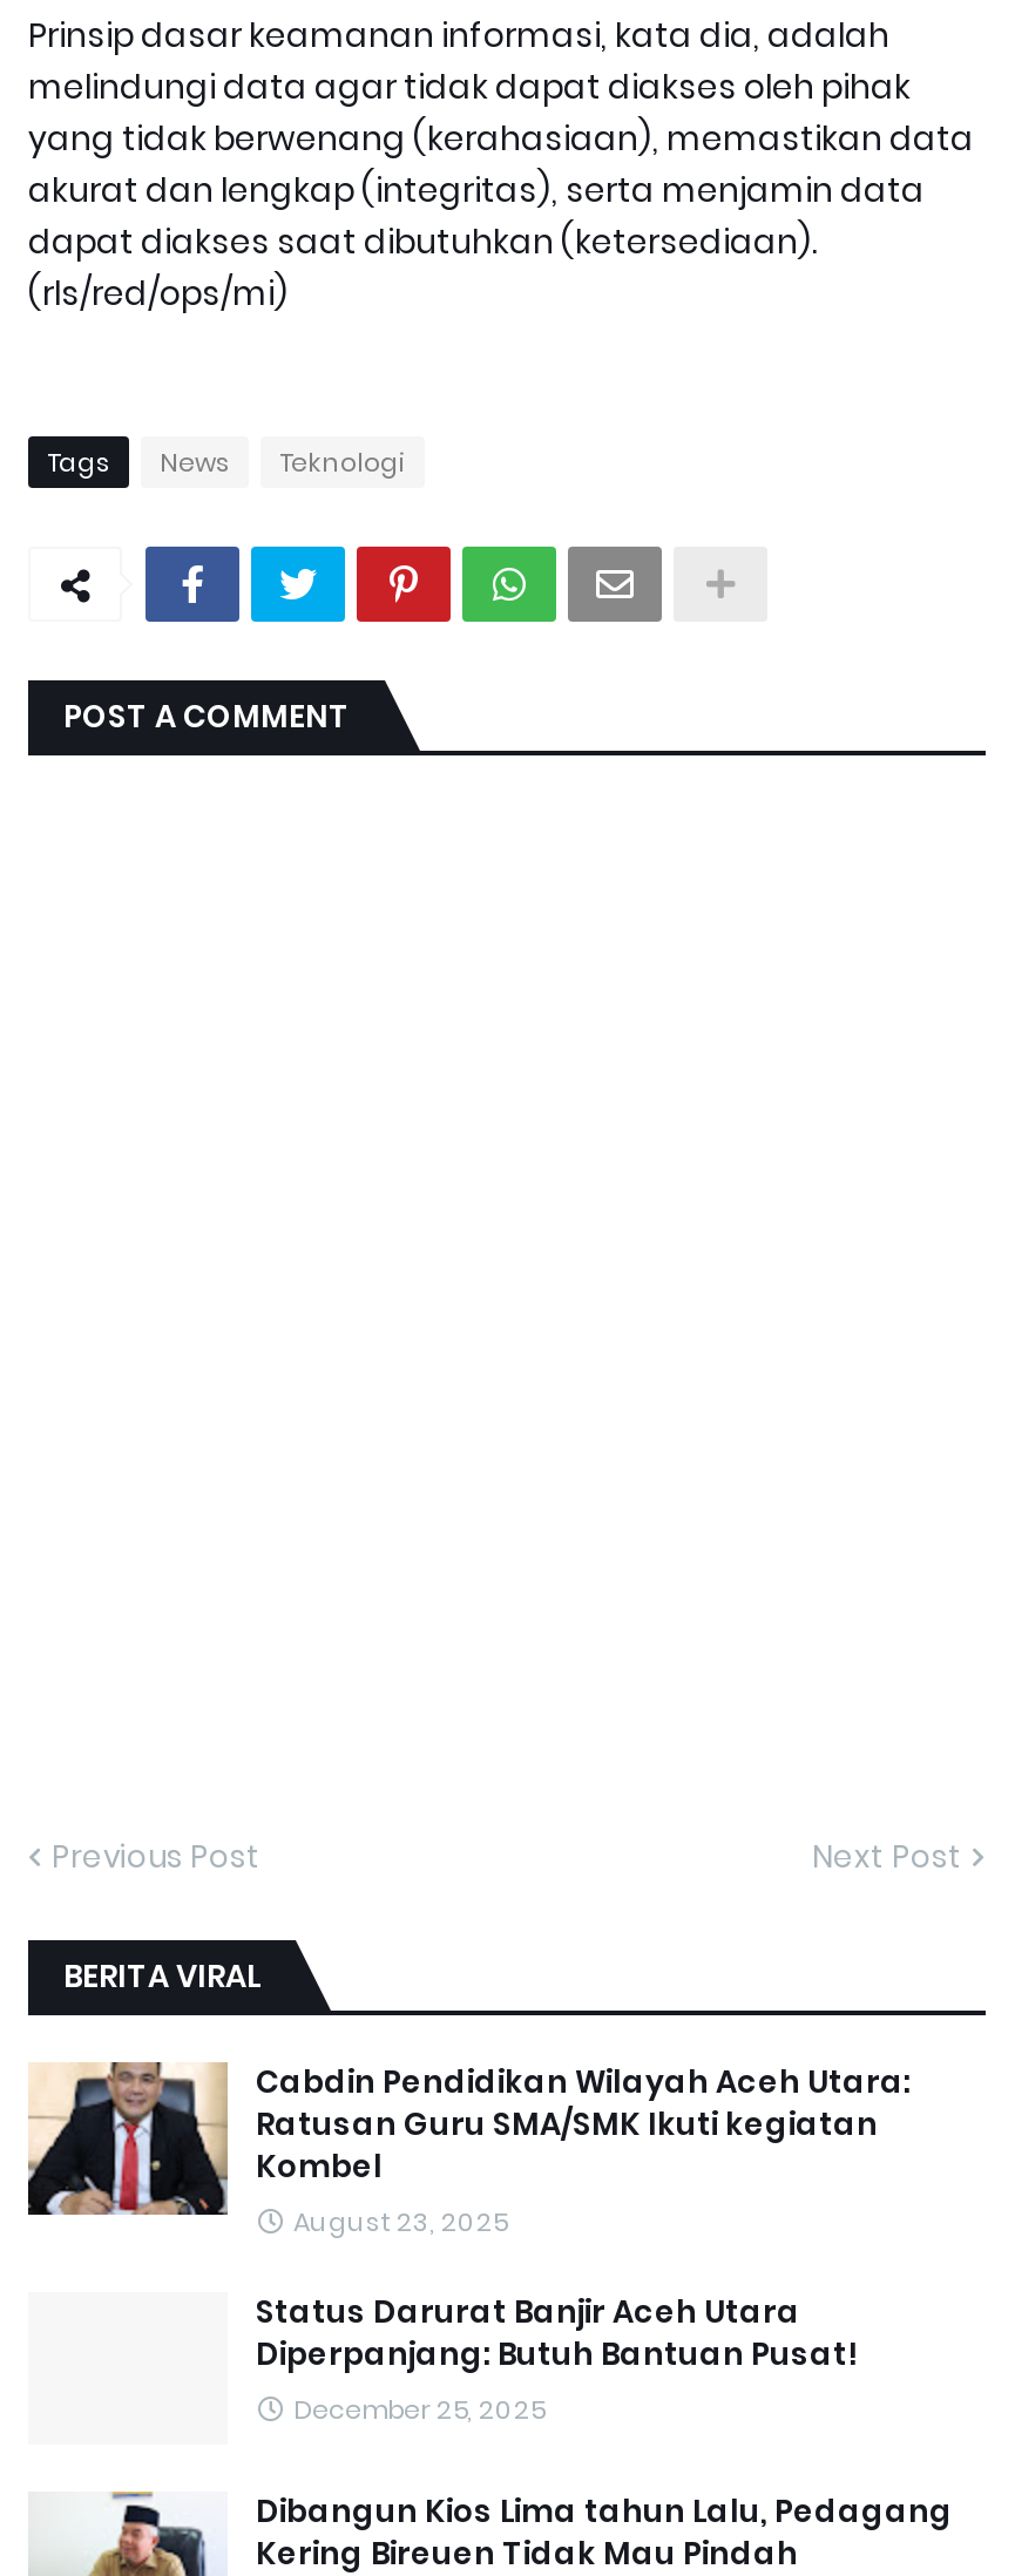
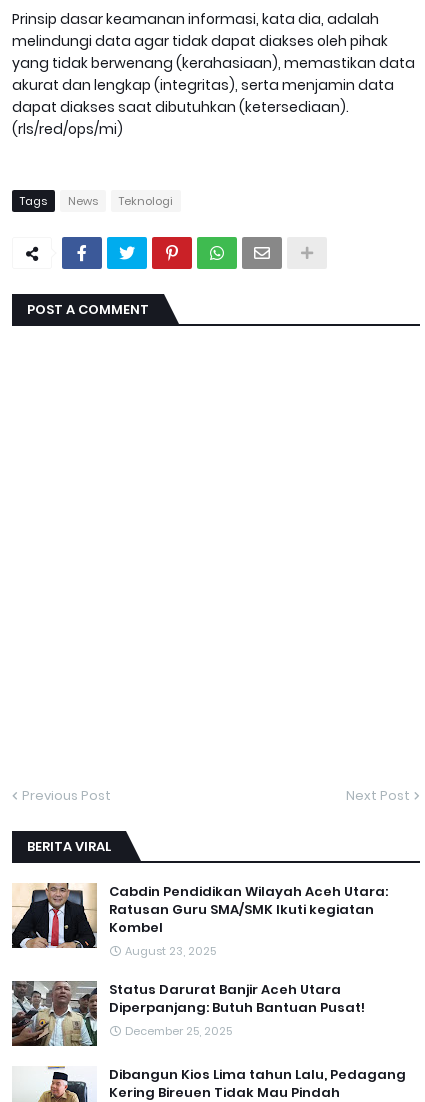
+ [image]
